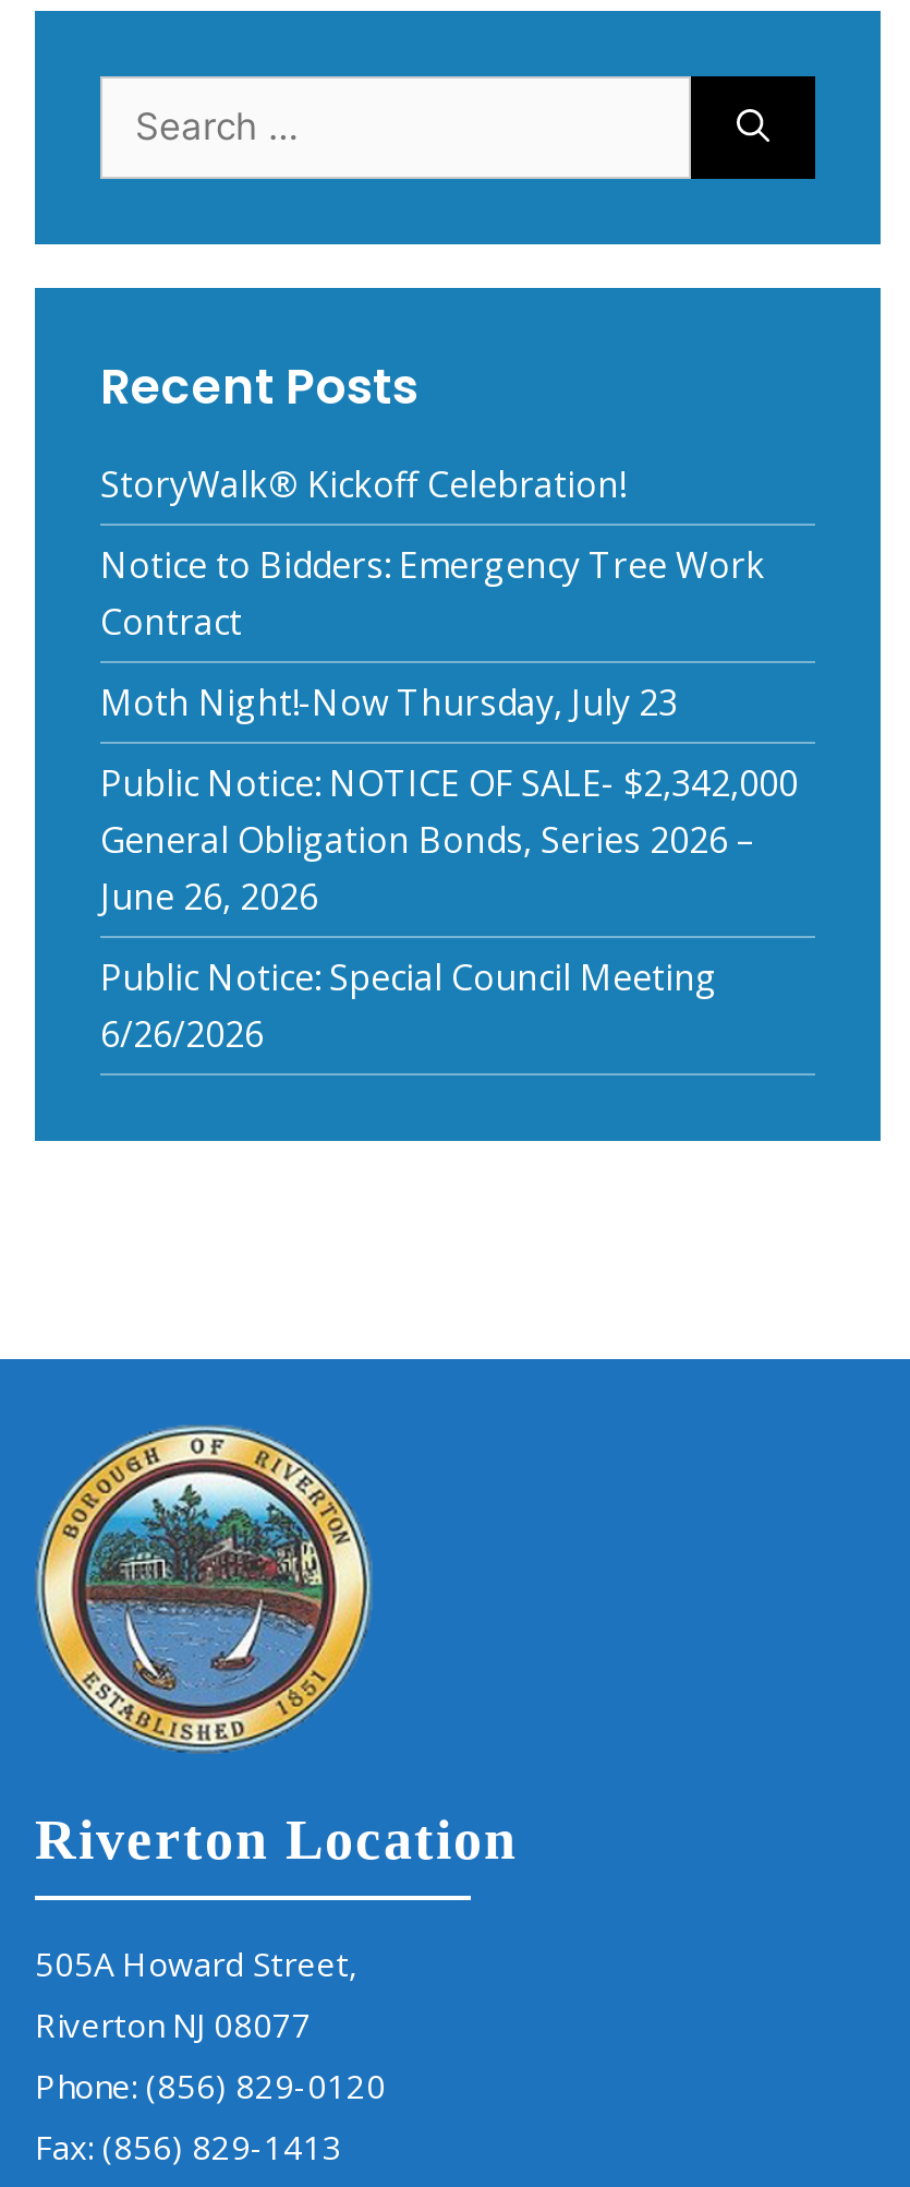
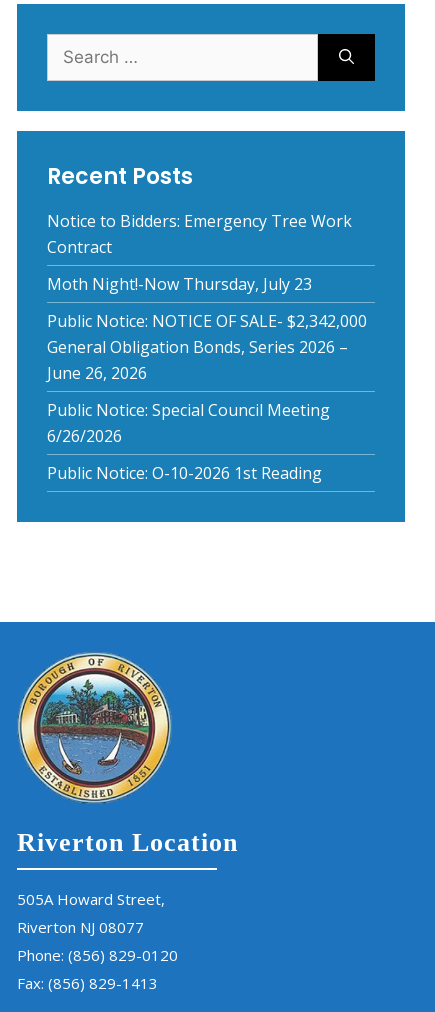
- StoryWalk® Kickoff Celebration!

moved up: Notice to Bidders: Emergency Tree Work | Contract | Moth Night!-Now Thursday, July 23 | Public Notice: NOTICE OF SALE- $2,342,000 | General Obligation Bonds, Series 2026 – | June 26, 2026 | Public Notice: Special Council Meeting | 6/26/2026

+ Public Notice: O-10-2026 1st Reading
